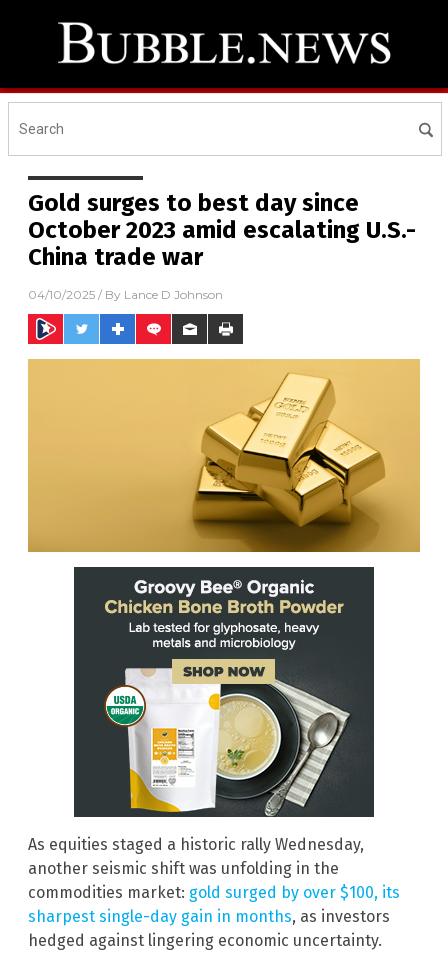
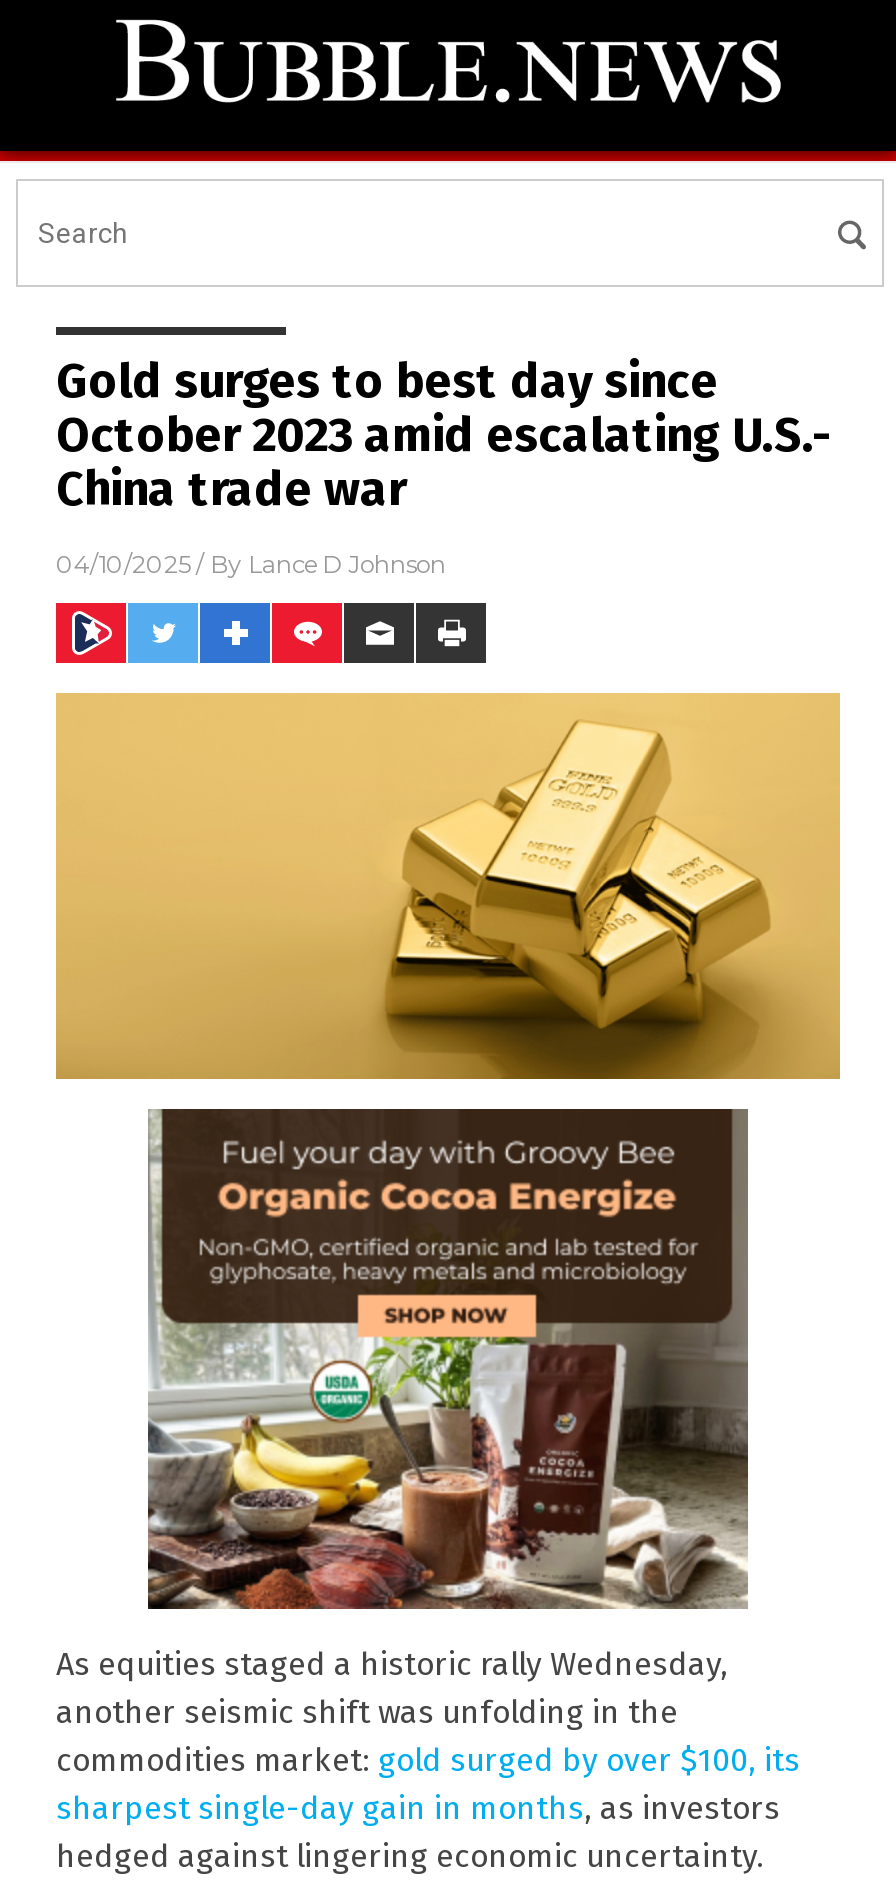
- [image]
+ [image]
